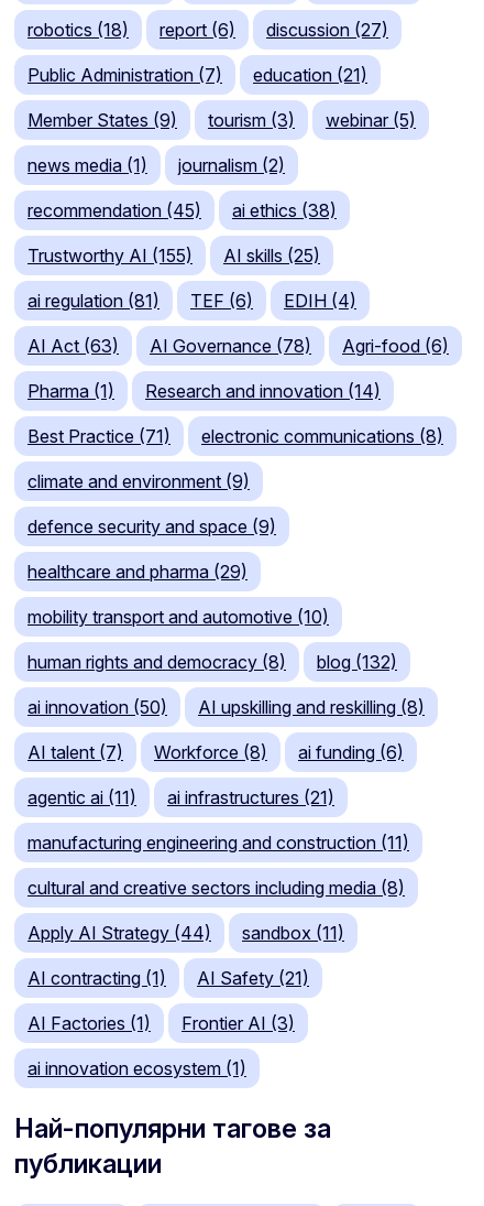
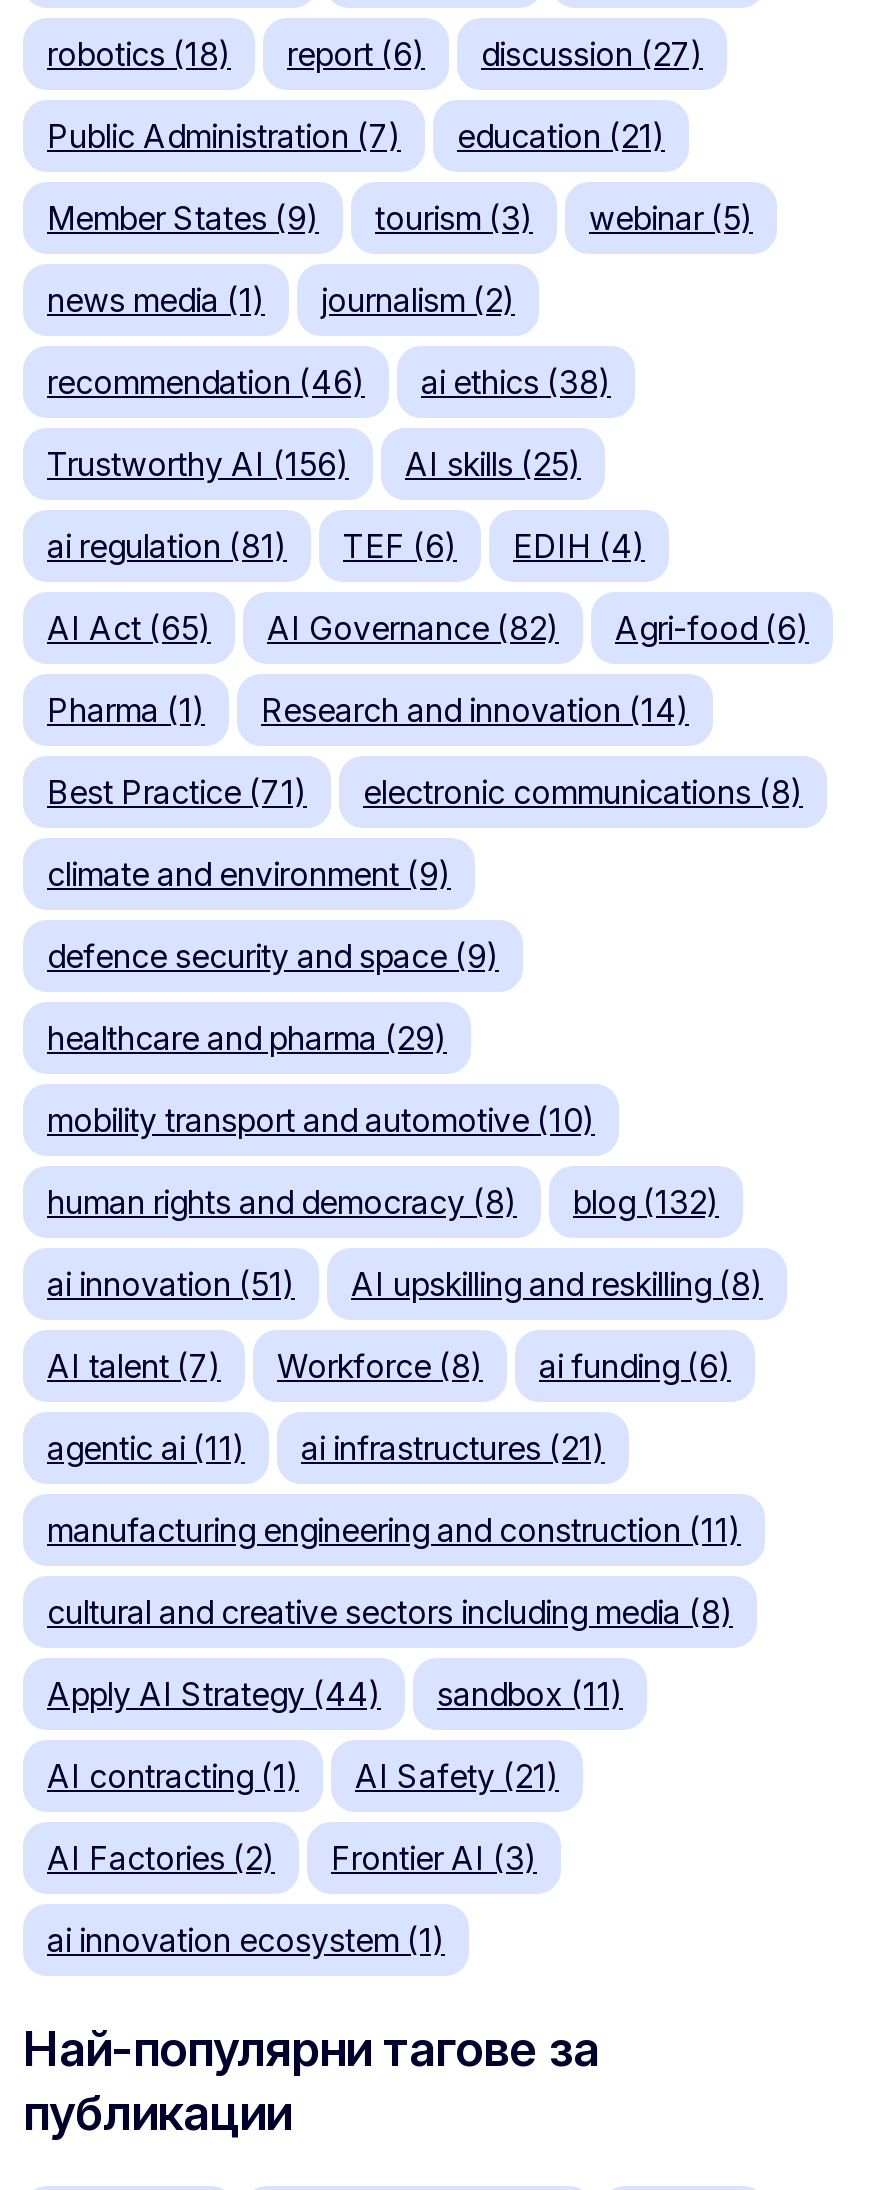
- recommendation (45)
+ recommendation (46)

- Trustworthy AI (155)
+ Trustworthy AI (156)

- AI Act (63)
+ AI Act (65)

- AI Governance (78)
+ AI Governance (82)

- ai innovation (50)
+ ai innovation (51)

- AI Factories (1) Frontier AI (3)
+ AI Factories (2) Frontier AI (3)
